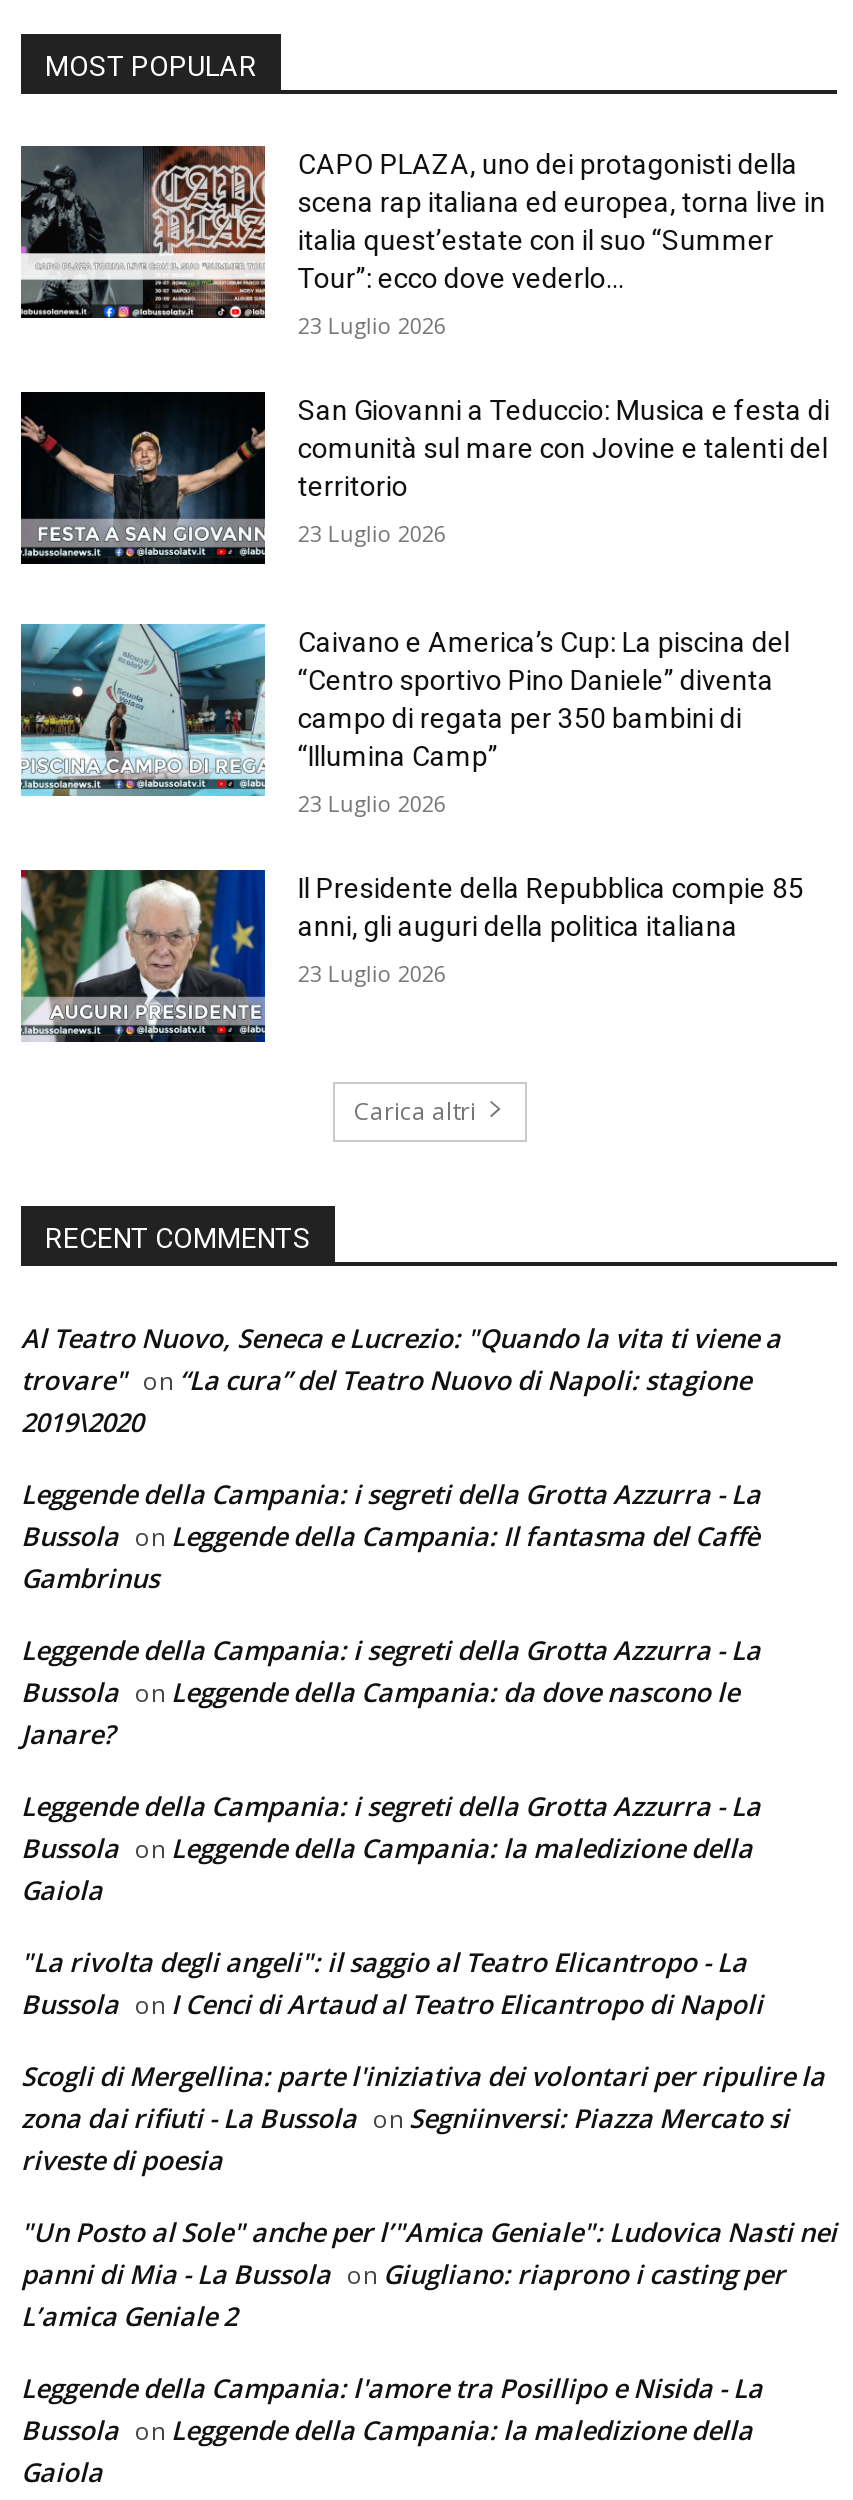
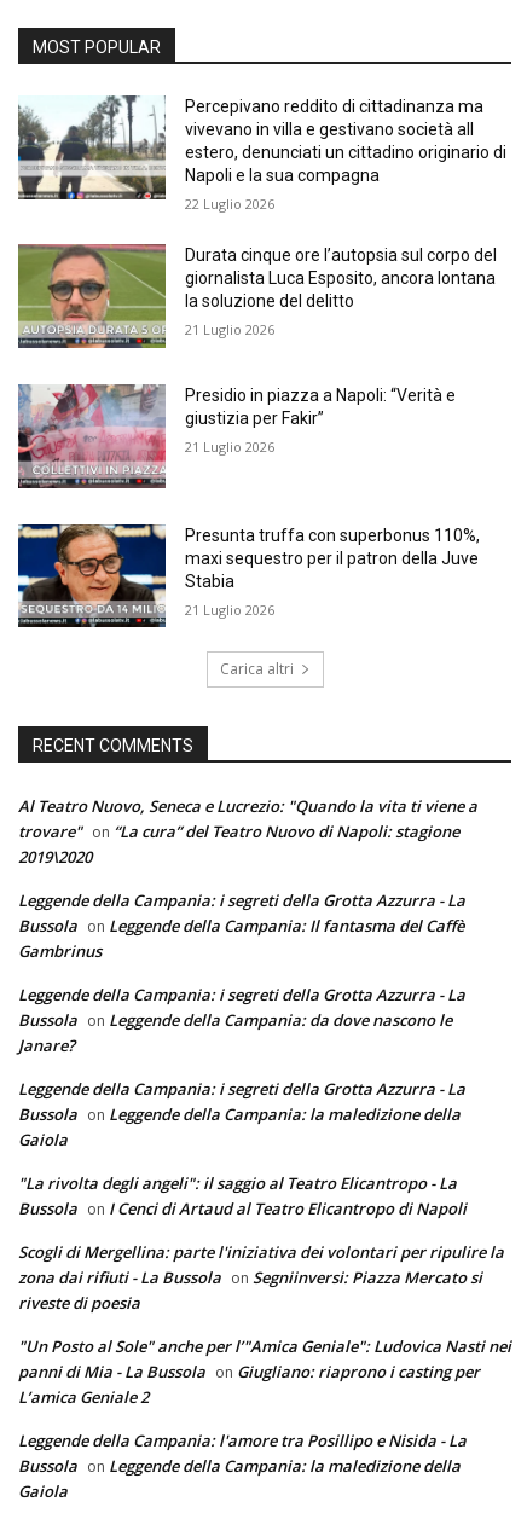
- [image]
- CAPO PLAZA, uno dei protagonisti della
- scena rap italiana ed europea, torna live in
- italia quest’estate con il suo “Summer
- Tour”: ecco dove vederlo...
+ [image]
+ Percepivano reddito di cittadinanza ma
+ vivevano in villa e gestivano società all
+ estero, denunciati un cittadino originario di
+ Napoli e la sua compagna

- 23 Luglio 2026
+ 22 Luglio 2026

- [image]
- San Giovanni a Teduccio: Musica e festa di
- comunità sul mare con Jovine e talenti del
- territorio
+ [image]
+ Durata cinque ore l’autopsia sul corpo del
+ giornalista Luca Esposito, ancora lontana
+ la soluzione del delitto

- 23 Luglio 2026
+ 21 Luglio 2026

- [image]
- Caivano e America’s Cup: La piscina del
- “Centro sportivo Pino Daniele” diventa
- campo di regata per 350 bambini di
- “Illumina Camp”
+ [image]
+ Presidio in piazza a Napoli: “Verità e
+ giustizia per Fakir”

- 23 Luglio 2026
+ 21 Luglio 2026

- [image]
- Il Presidente della Repubblica compie 85
- anni, gli auguri della politica italiana
+ [image]
+ Presunta truffa con superbonus 110%,
+ maxi sequestro per il patron della Juve
+ Stabia

- 23 Luglio 2026
+ 21 Luglio 2026
